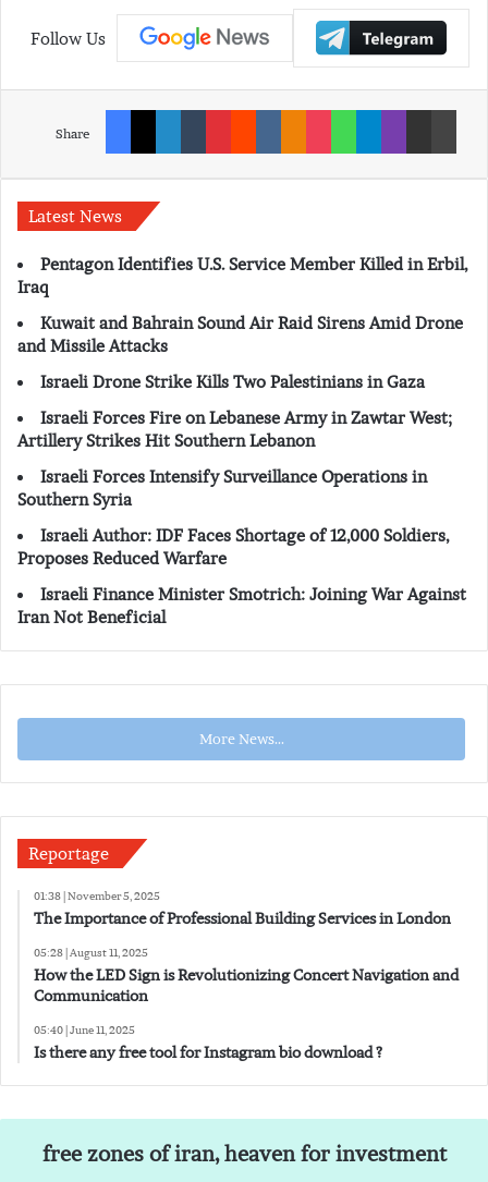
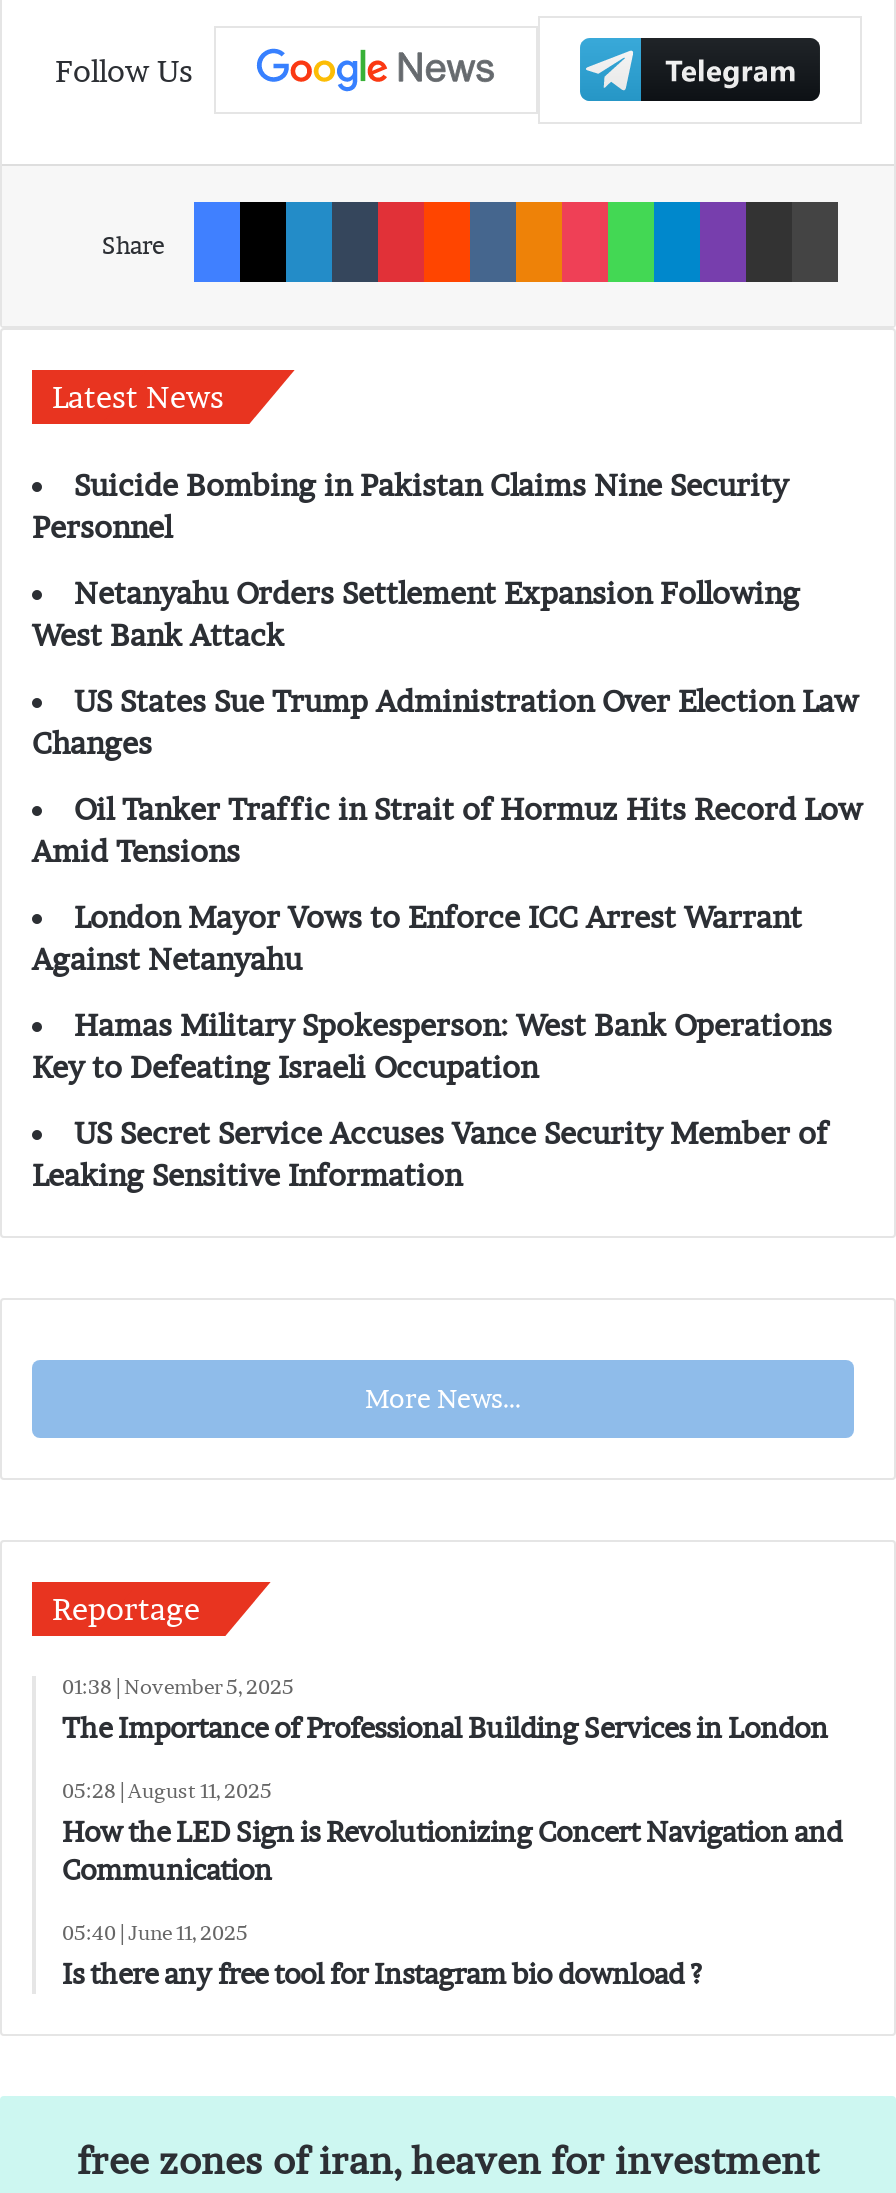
- Pentagon Identifies U.S. Service Member Killed in Erbil,
- Iraq
+ Suicide Bombing in Pakistan Claims Nine Security
+ Personnel

- Kuwait and Bahrain Sound Air Raid Sirens Amid Drone
- and Missile Attacks
+ Netanyahu Orders Settlement Expansion Following
+ West Bank Attack

- Israeli Drone Strike Kills Two Palestinians in Gaza
+ US States Sue Trump Administration Over Election Law
+ Changes

- Israeli Forces Fire on Lebanese Army in Zawtar West;
- Artillery Strikes Hit Southern Lebanon
+ Oil Tanker Traffic in Strait of Hormuz Hits Record Low
+ Amid Tensions

- Israeli Forces Intensify Surveillance Operations in
- Southern Syria
+ London Mayor Vows to Enforce ICC Arrest Warrant
+ Against Netanyahu

- Israeli Author: IDF Faces Shortage of 12,000 Soldiers,
- Proposes Reduced Warfare
+ Hamas Military Spokesperson: West Bank Operations
+ Key to Defeating Israeli Occupation

- Israeli Finance Minister Smotrich: Joining War Against
- Iran Not Beneficial
+ US Secret Service Accuses Vance Security Member of
+ Leaking Sensitive Information
